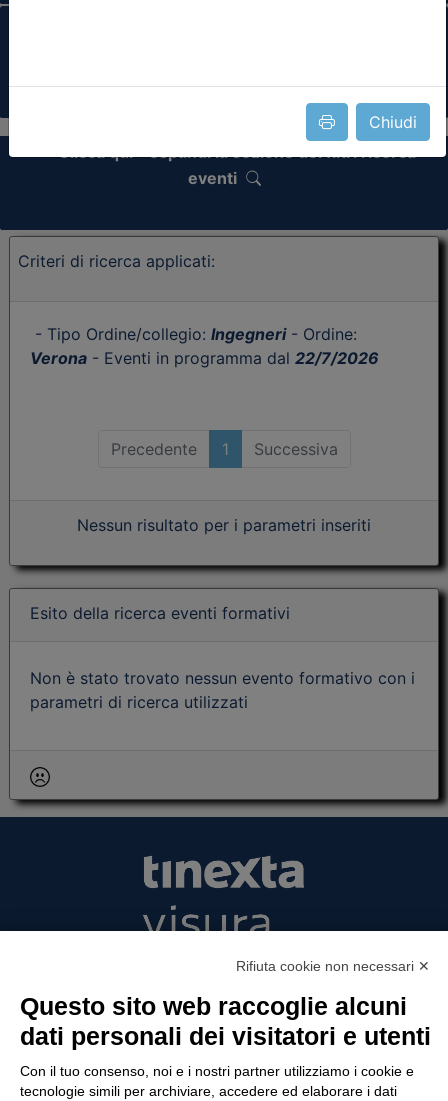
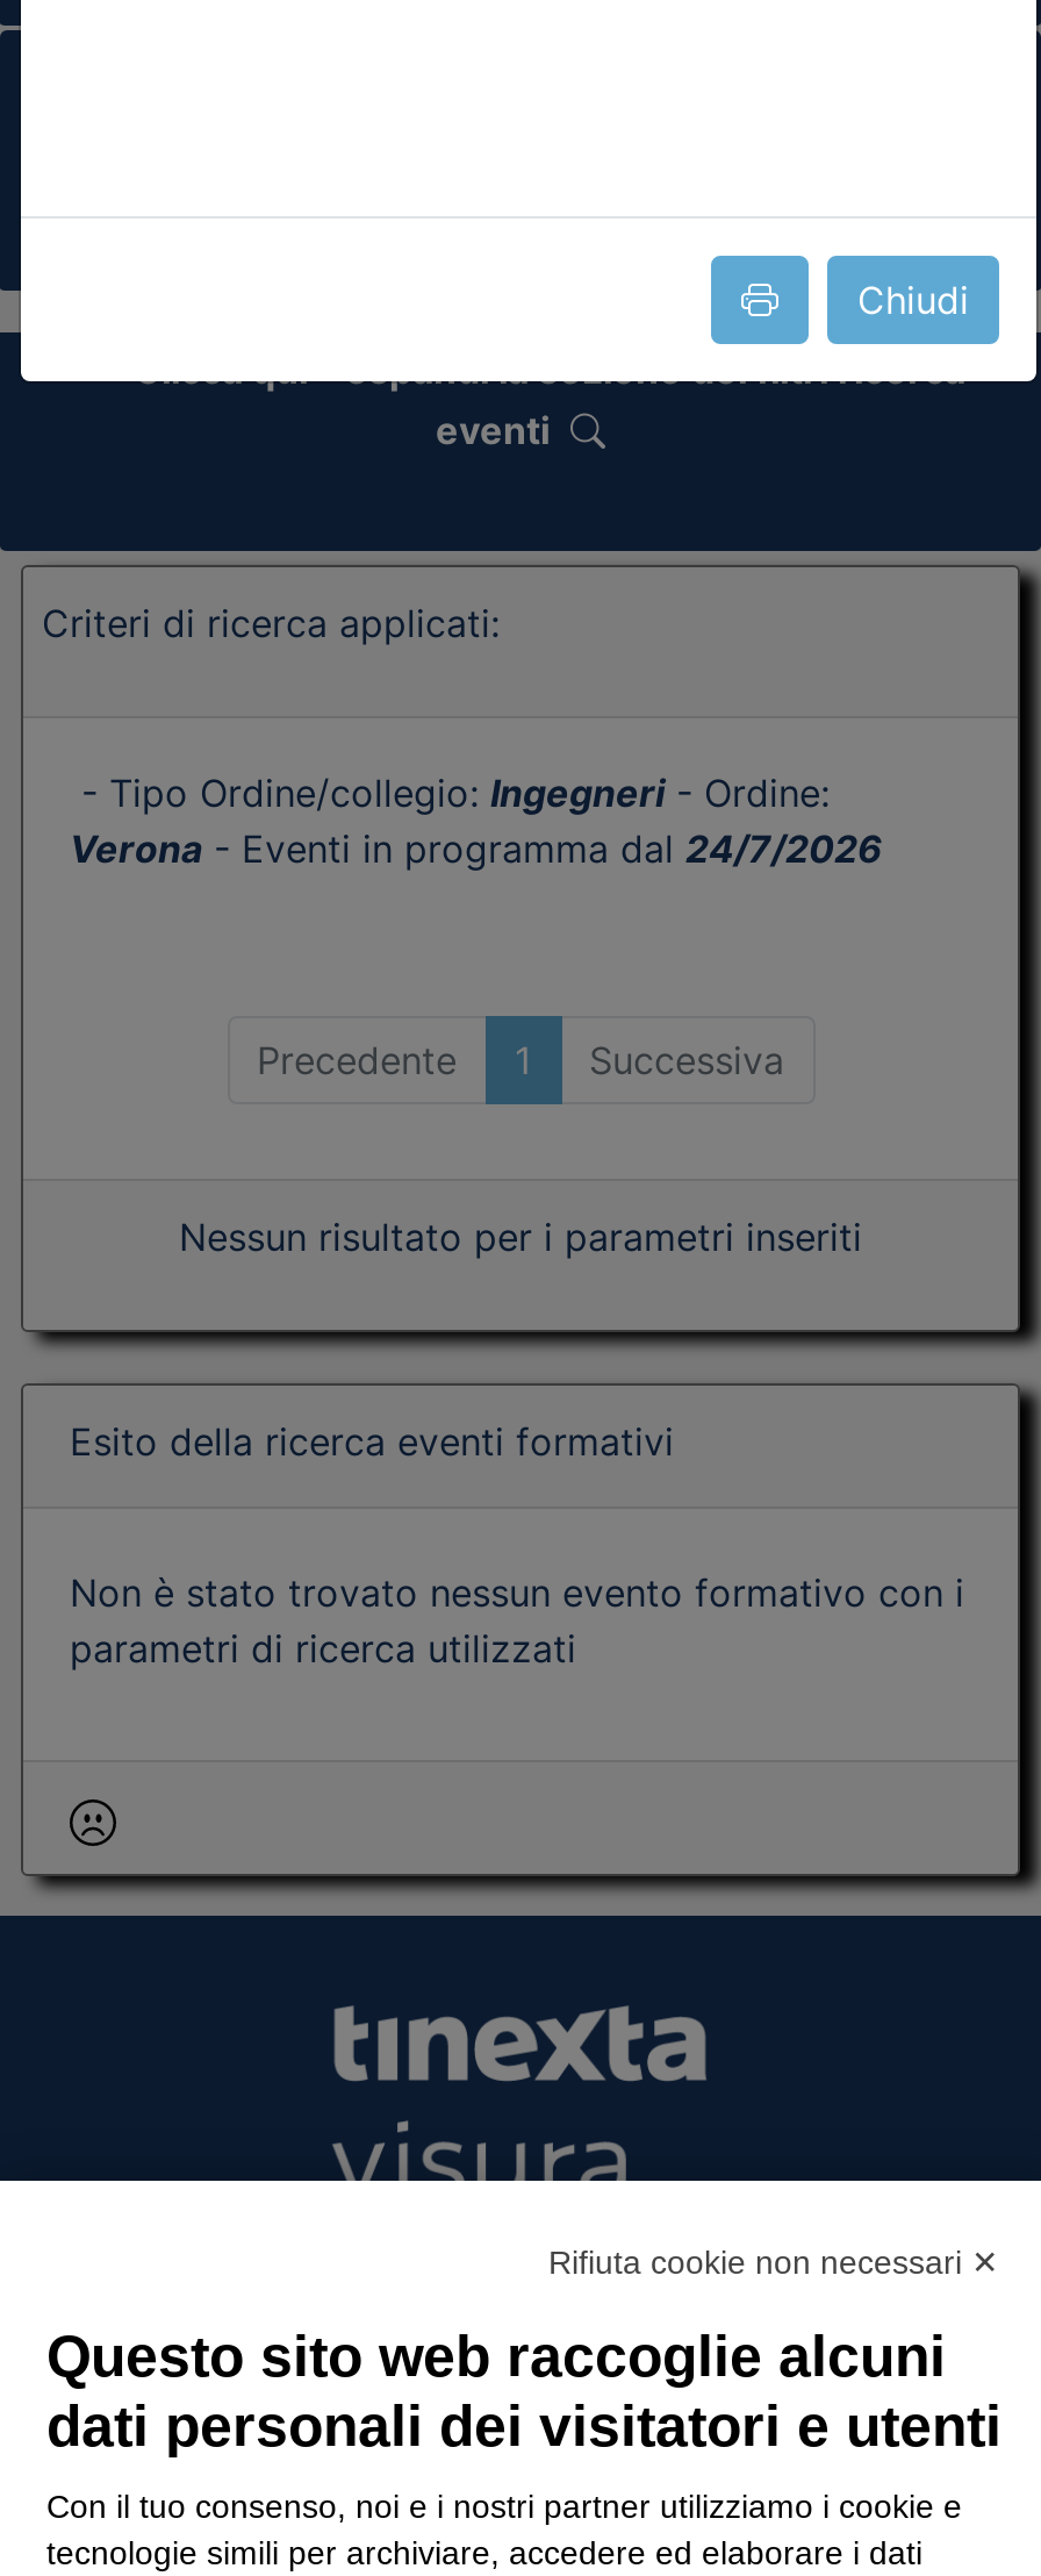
- Verona - Eventi in programma dal 22/7/2026
+ Verona - Eventi in programma dal 24/7/2026
